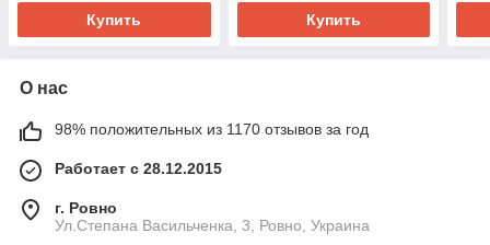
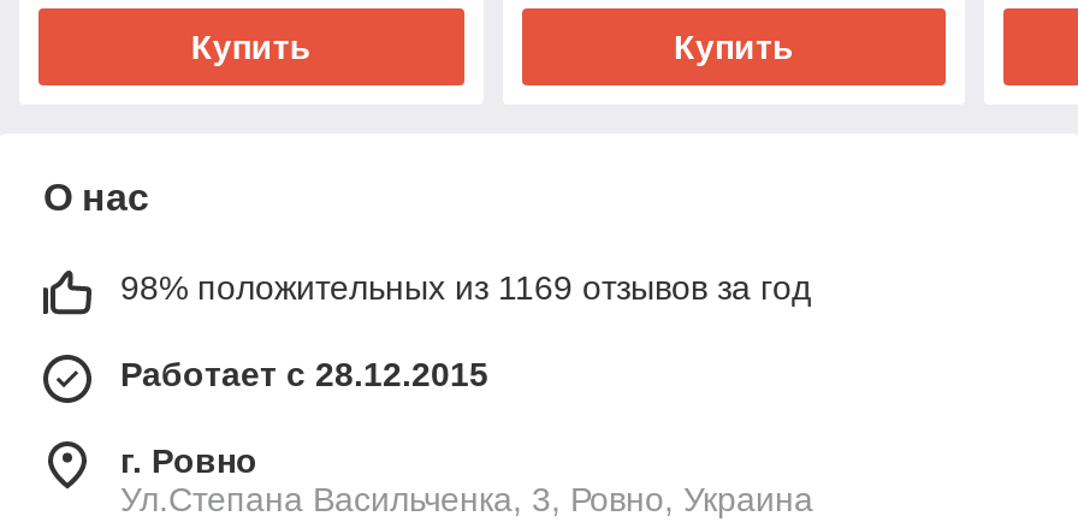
- 98% положительных из 1170 отзывов за год
+ 98% положительных из 1169 отзывов за год
